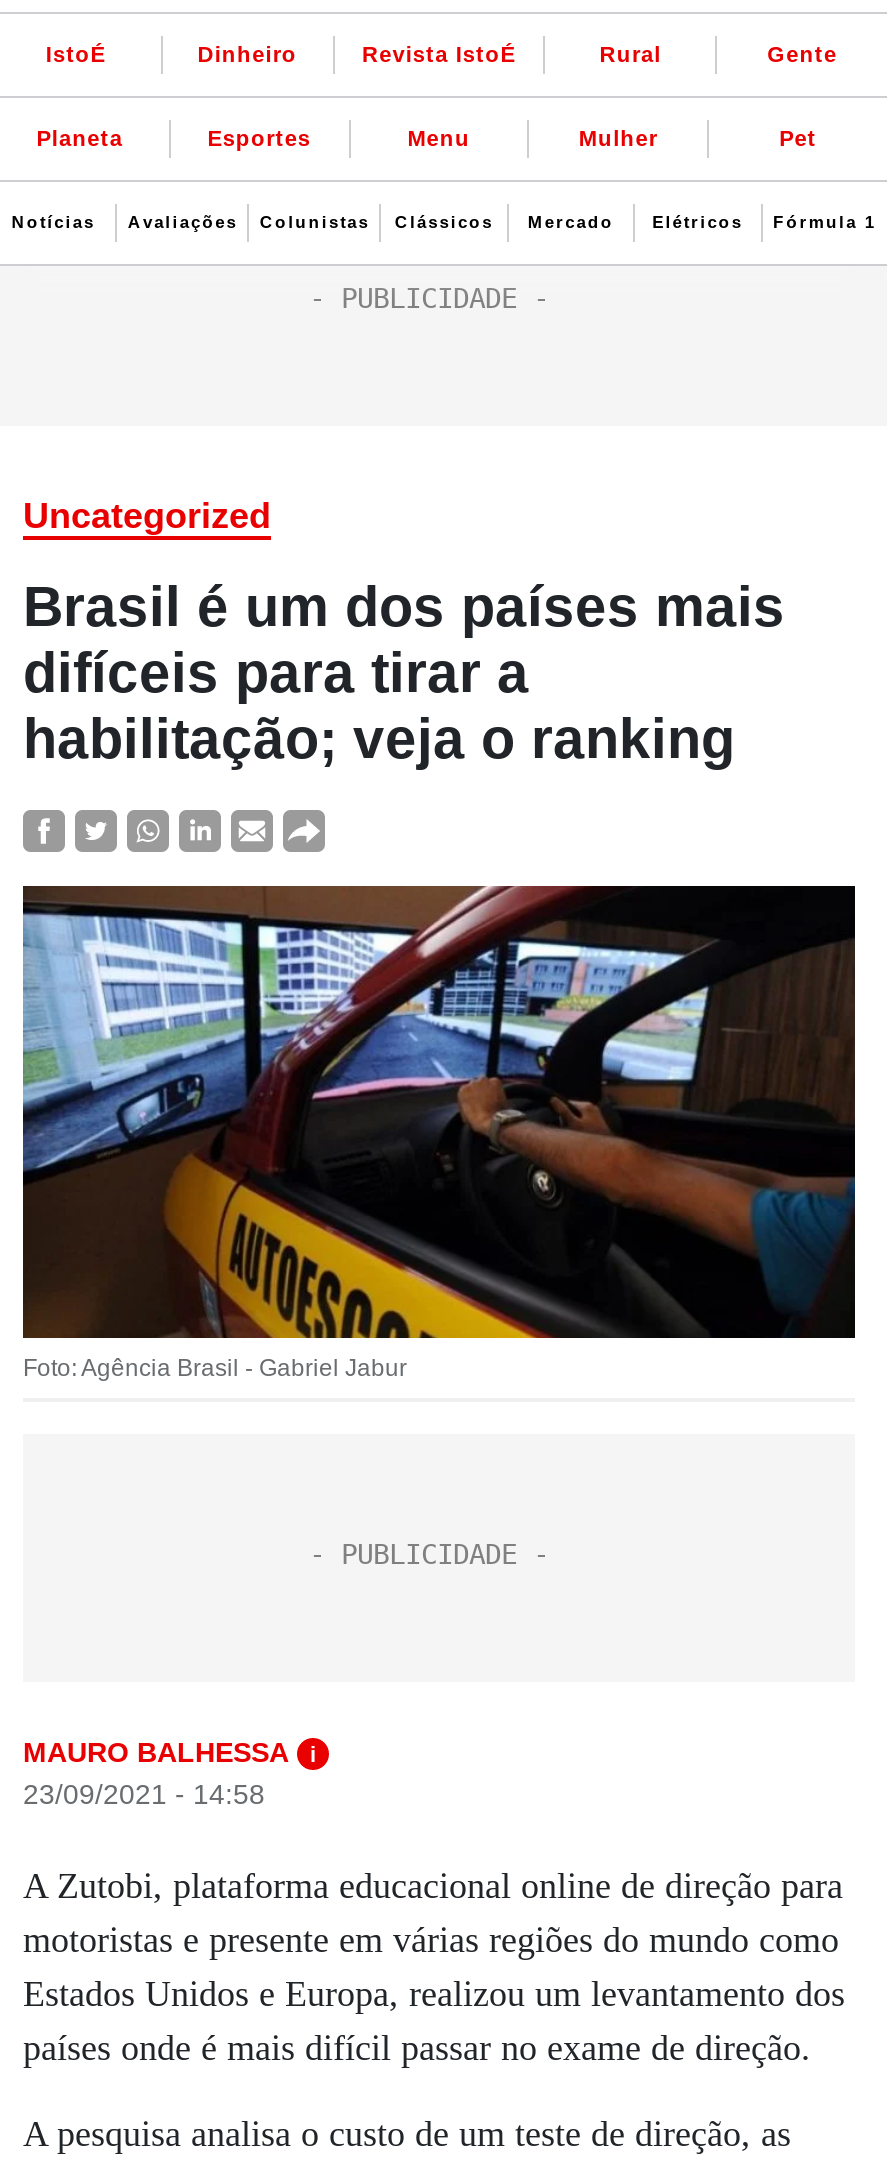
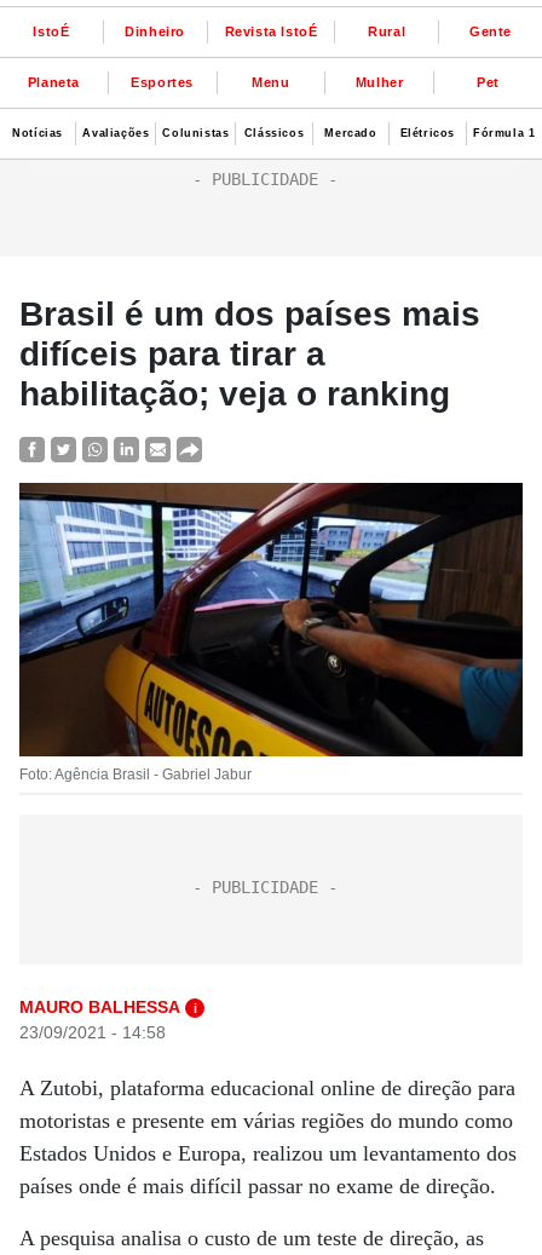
- Uncategorized
